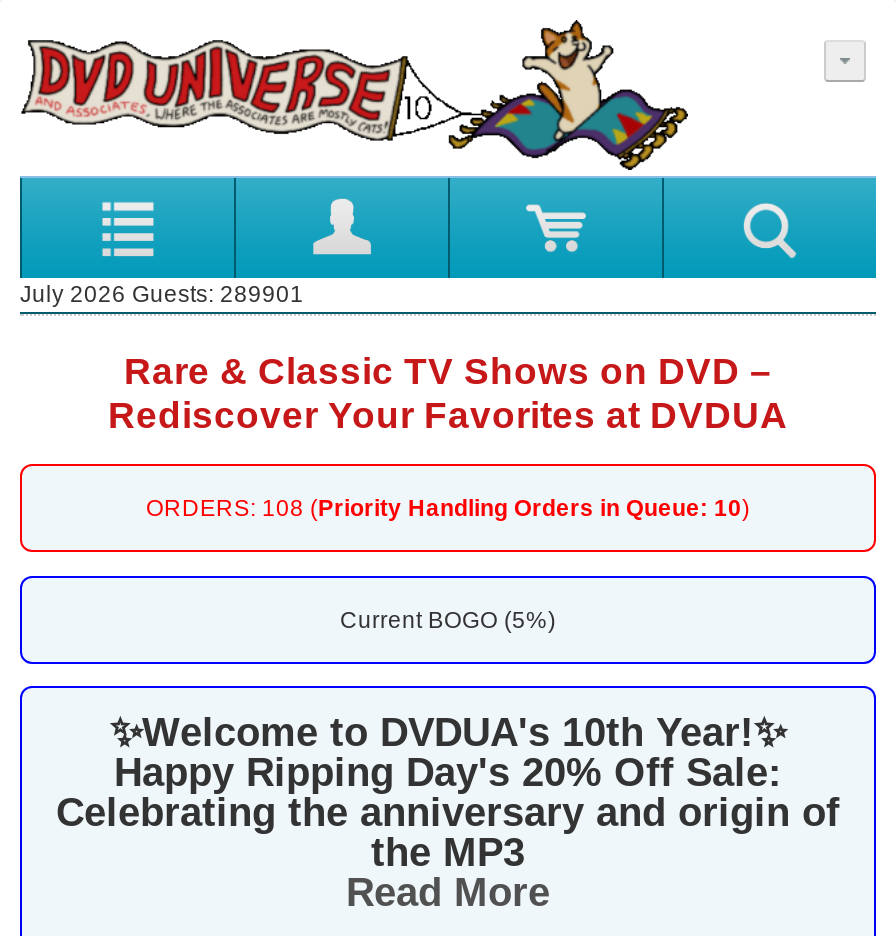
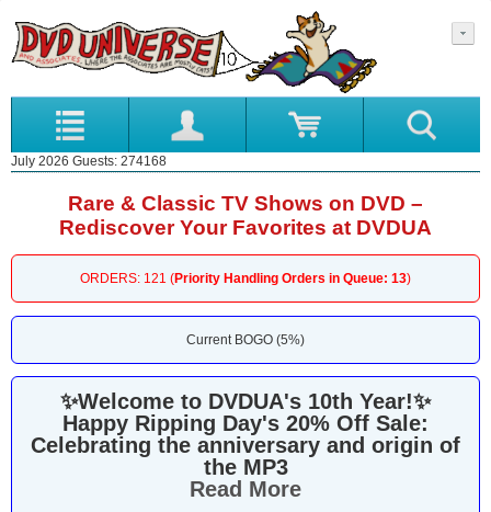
- July 2026 Guests: 289901
+ July 2026 Guests: 274168

- ORDERS: 108 (Priority Handling Orders in Queue: 10)
+ ORDERS: 121 (Priority Handling Orders in Queue: 13)
